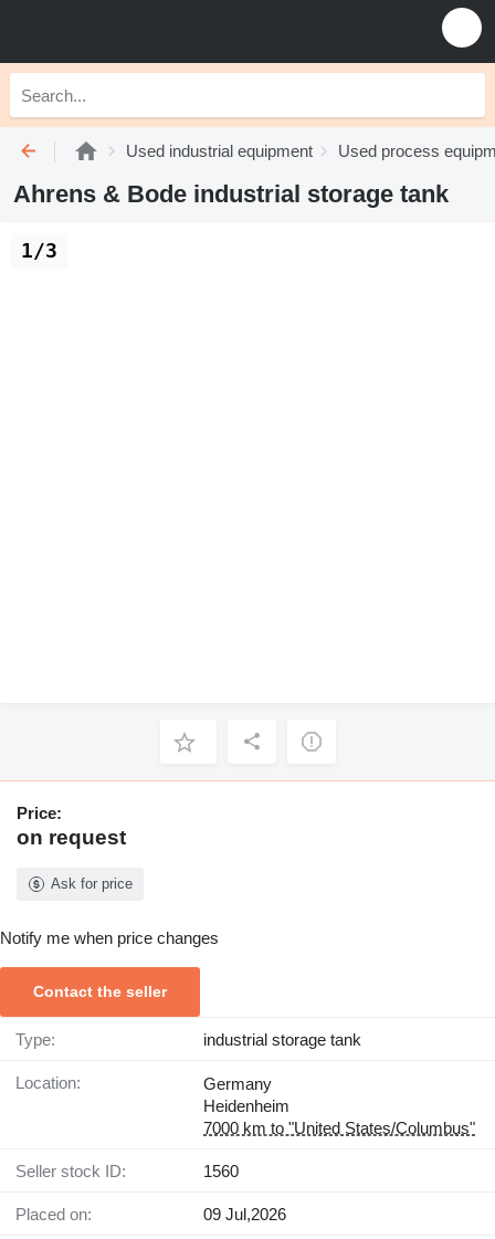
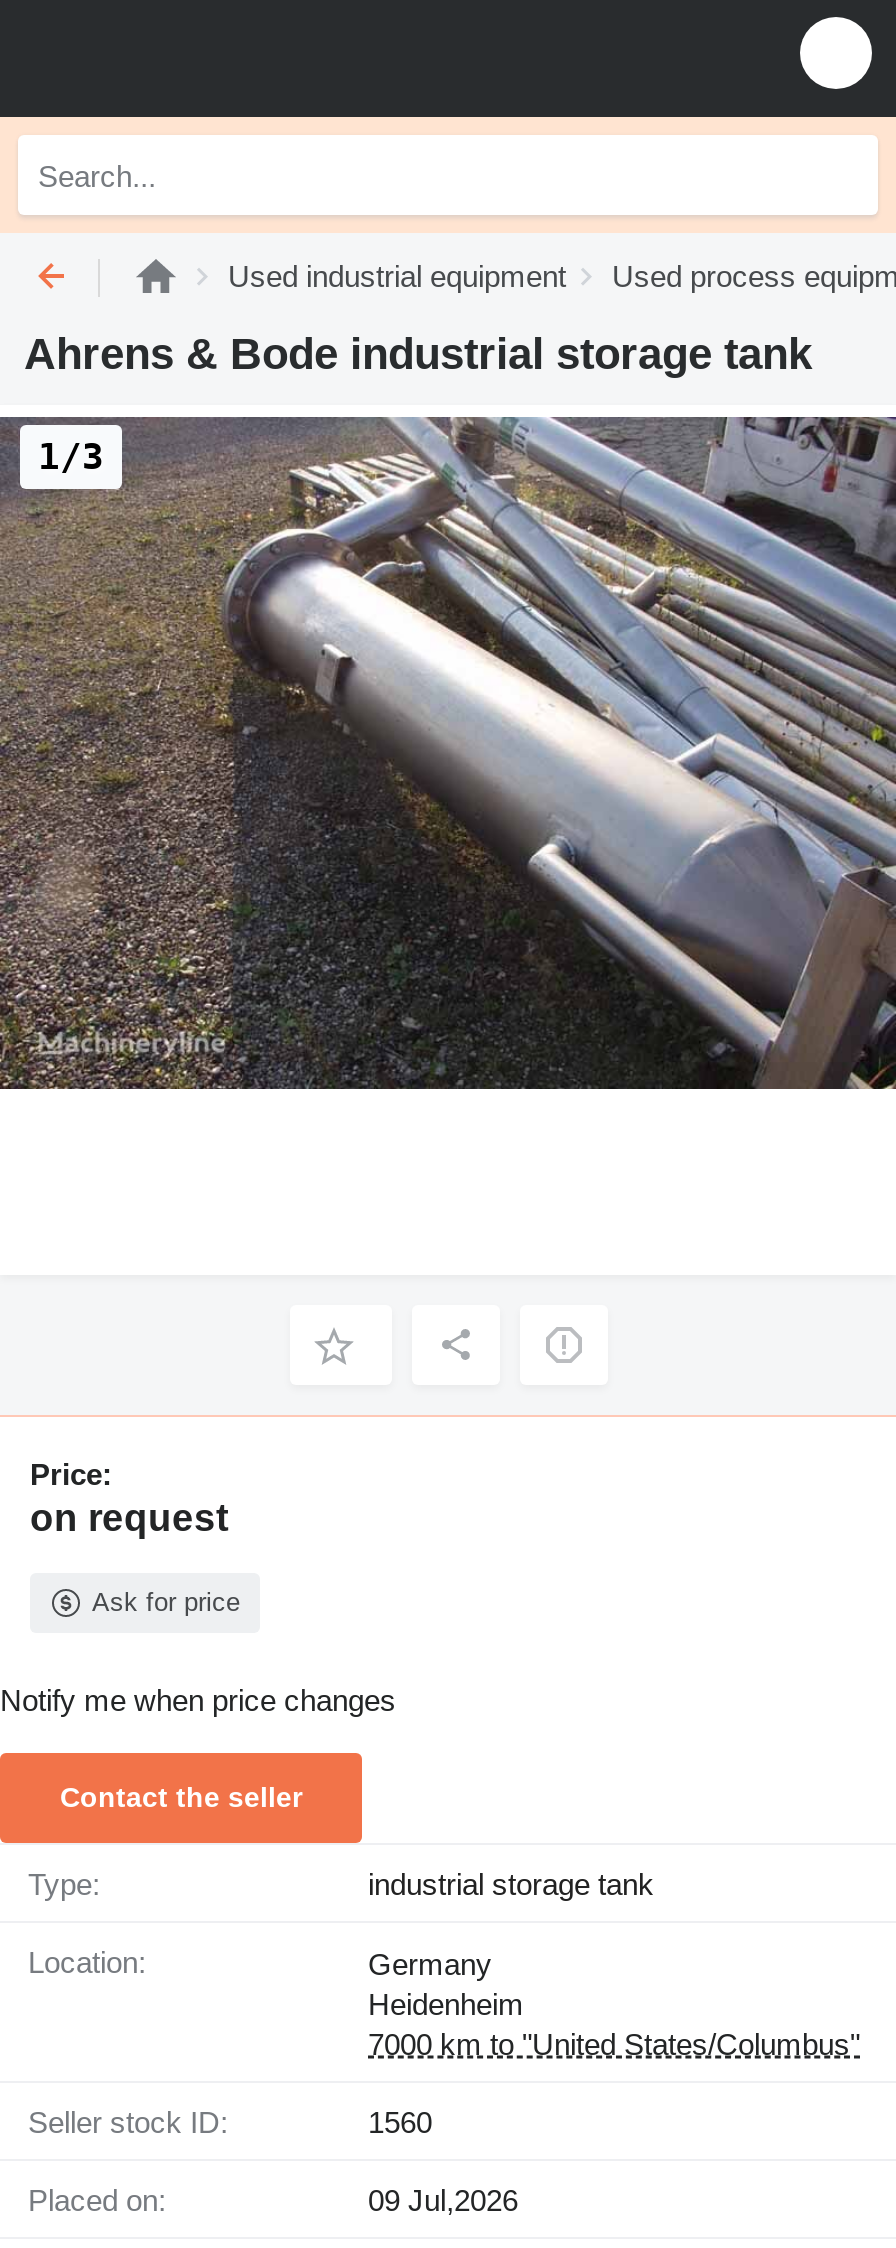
+ [image]
